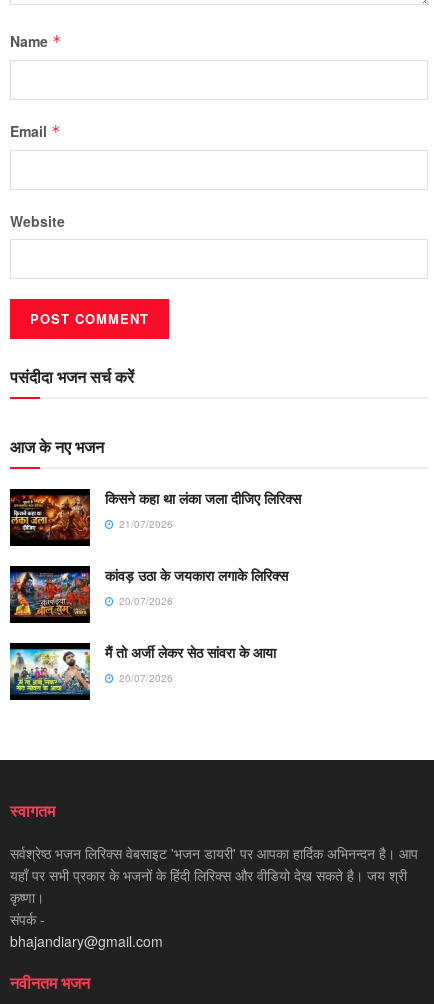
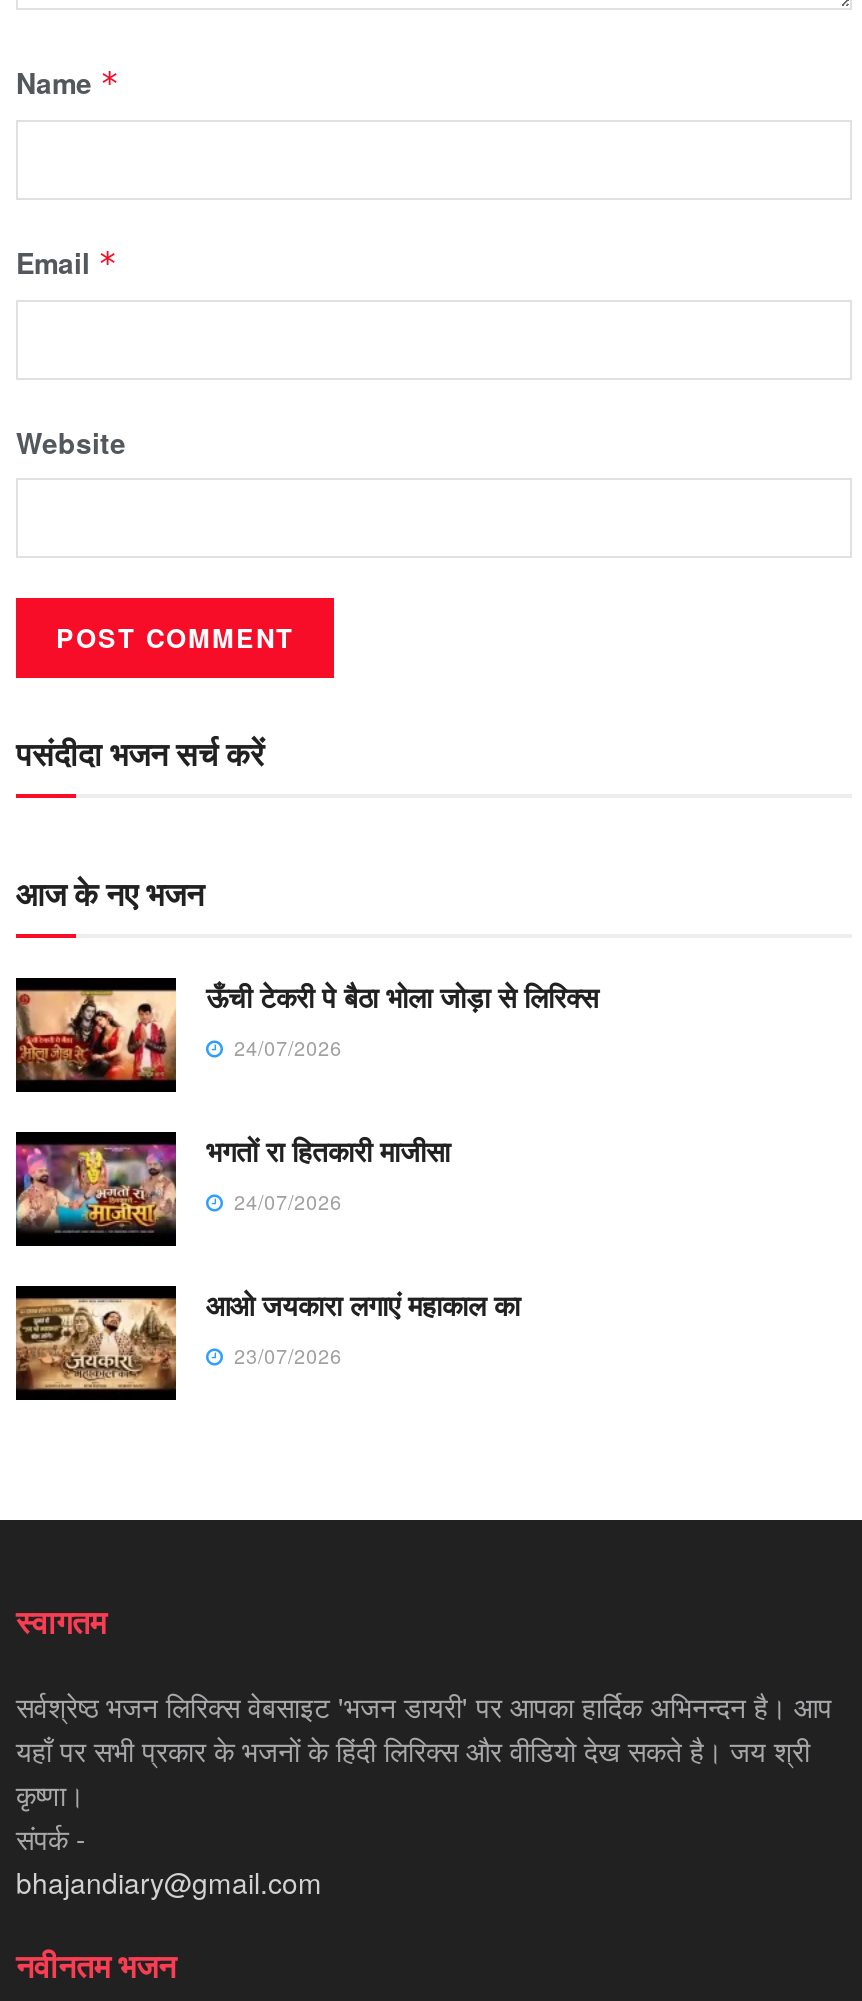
- [image]
- किसने कहा था लंका जला दीजिए लिरिक्स
- 21/07/2026
+ [image]
+ ऊँची टेकरी पे बैठा भोला जोड़ा से लिरिक्स
+ 24/07/2026

- [image]
- कांवड़ उठा के जयकारा लगाके लिरिक्स
- 20/07/2026
+ [image]
+ भगतों रा हितकारी माजीसा
+ 24/07/2026

- [image]
- मैं तो अर्जी लेकर सेठ सांवरा के आया
- 20/07/2026
+ [image]
+ आओ जयकारा लगाएं महाकाल का
+ 23/07/2026
